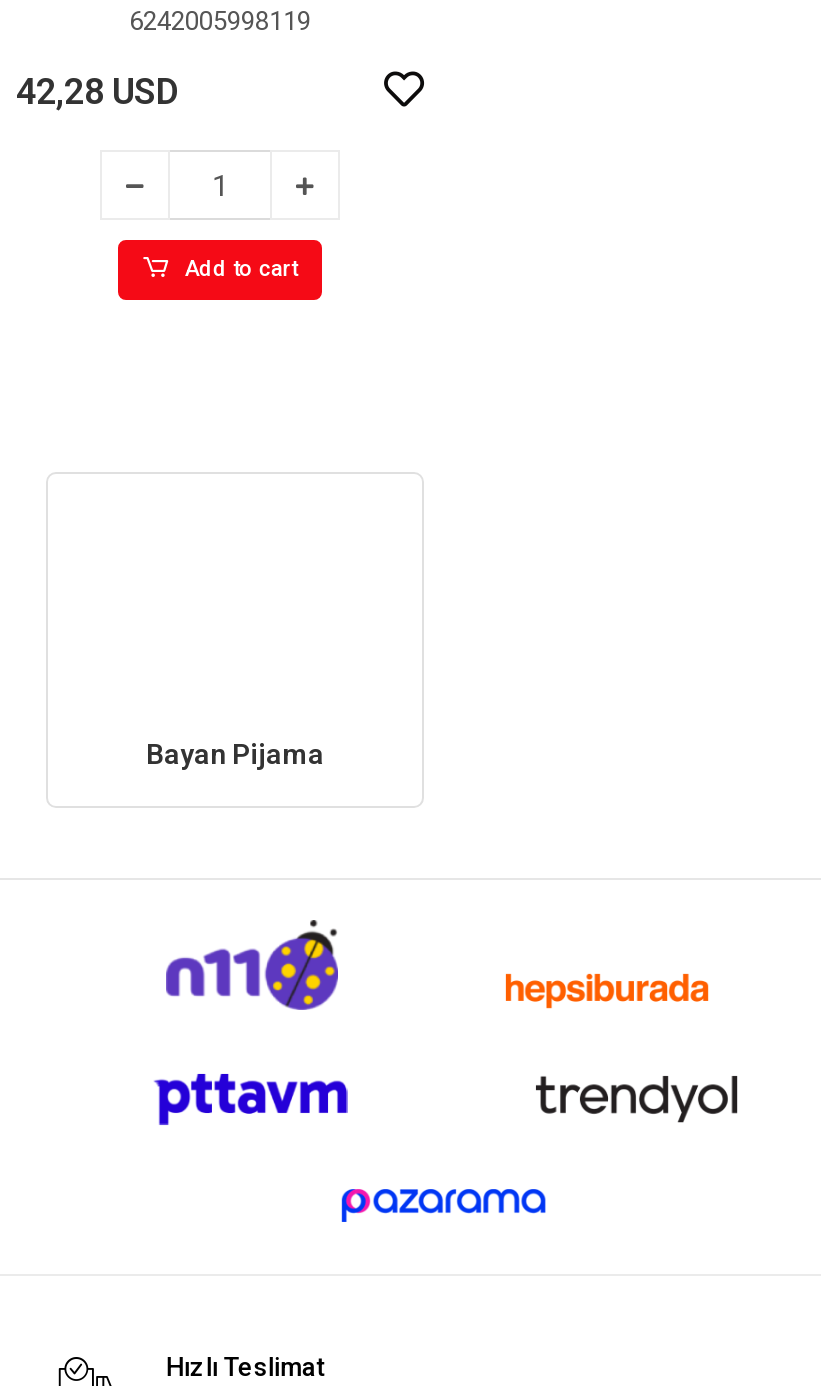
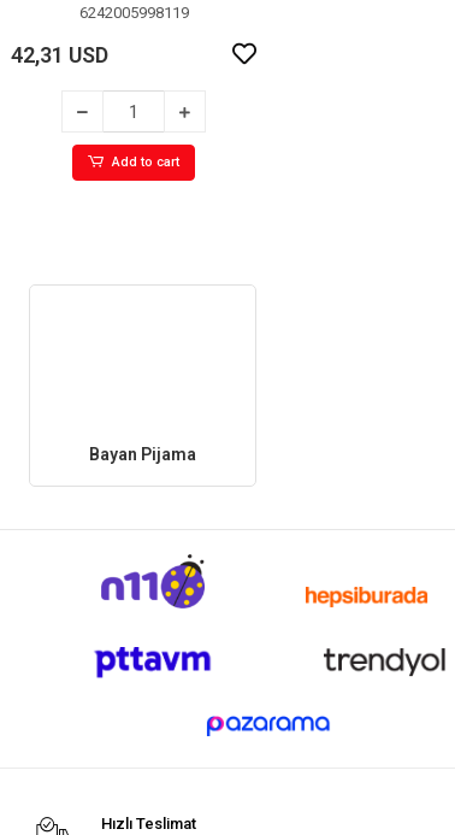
- 42,28 USD
+ 42,31 USD
